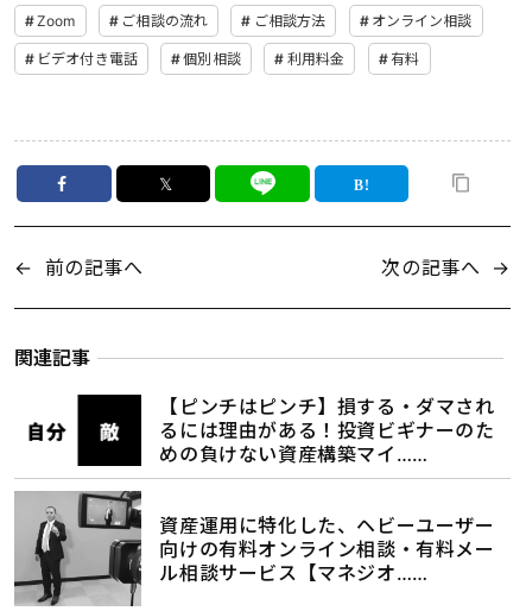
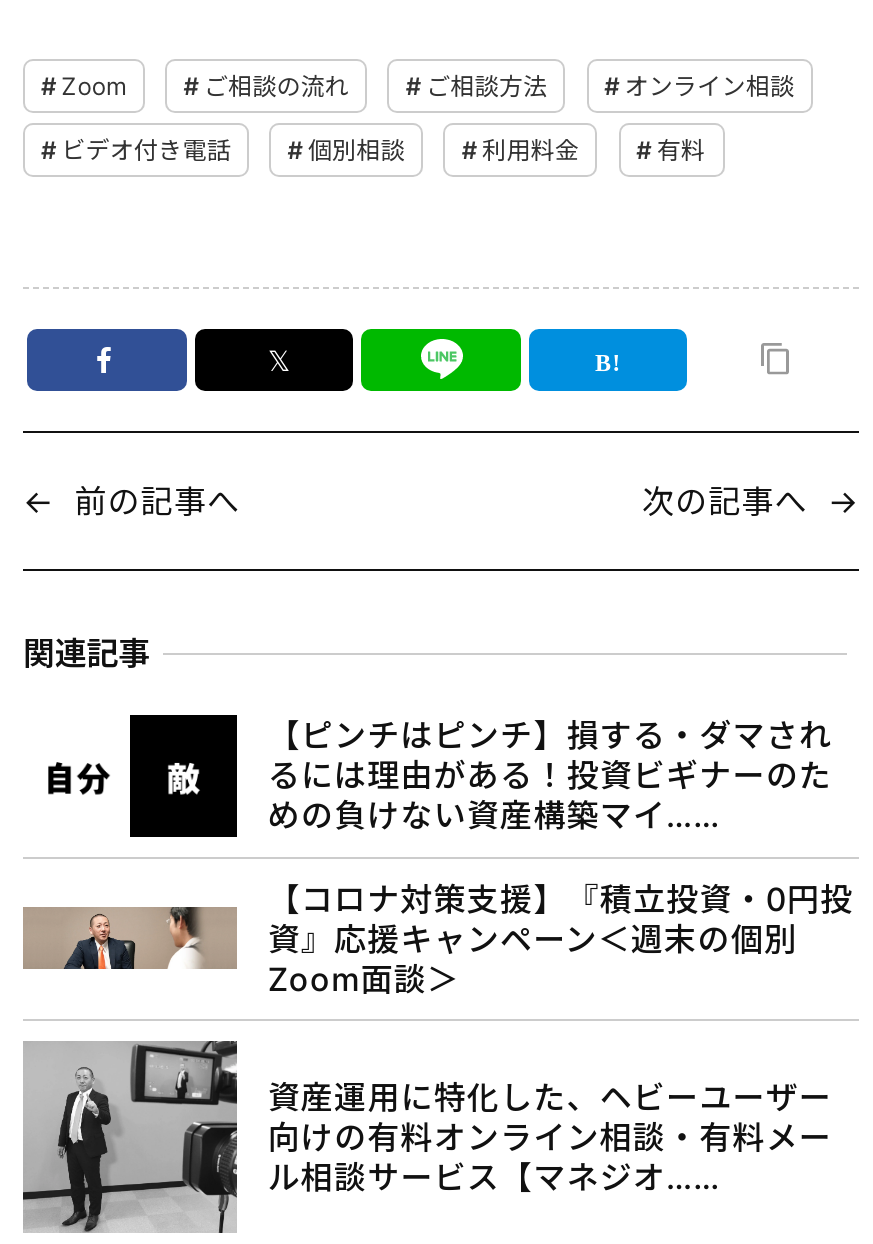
+ [image]
+ 【コロナ対策支援】『積立投資・0円投
+ 資』応援キャンペーン＜週末の個別
+ Zoom面談＞
